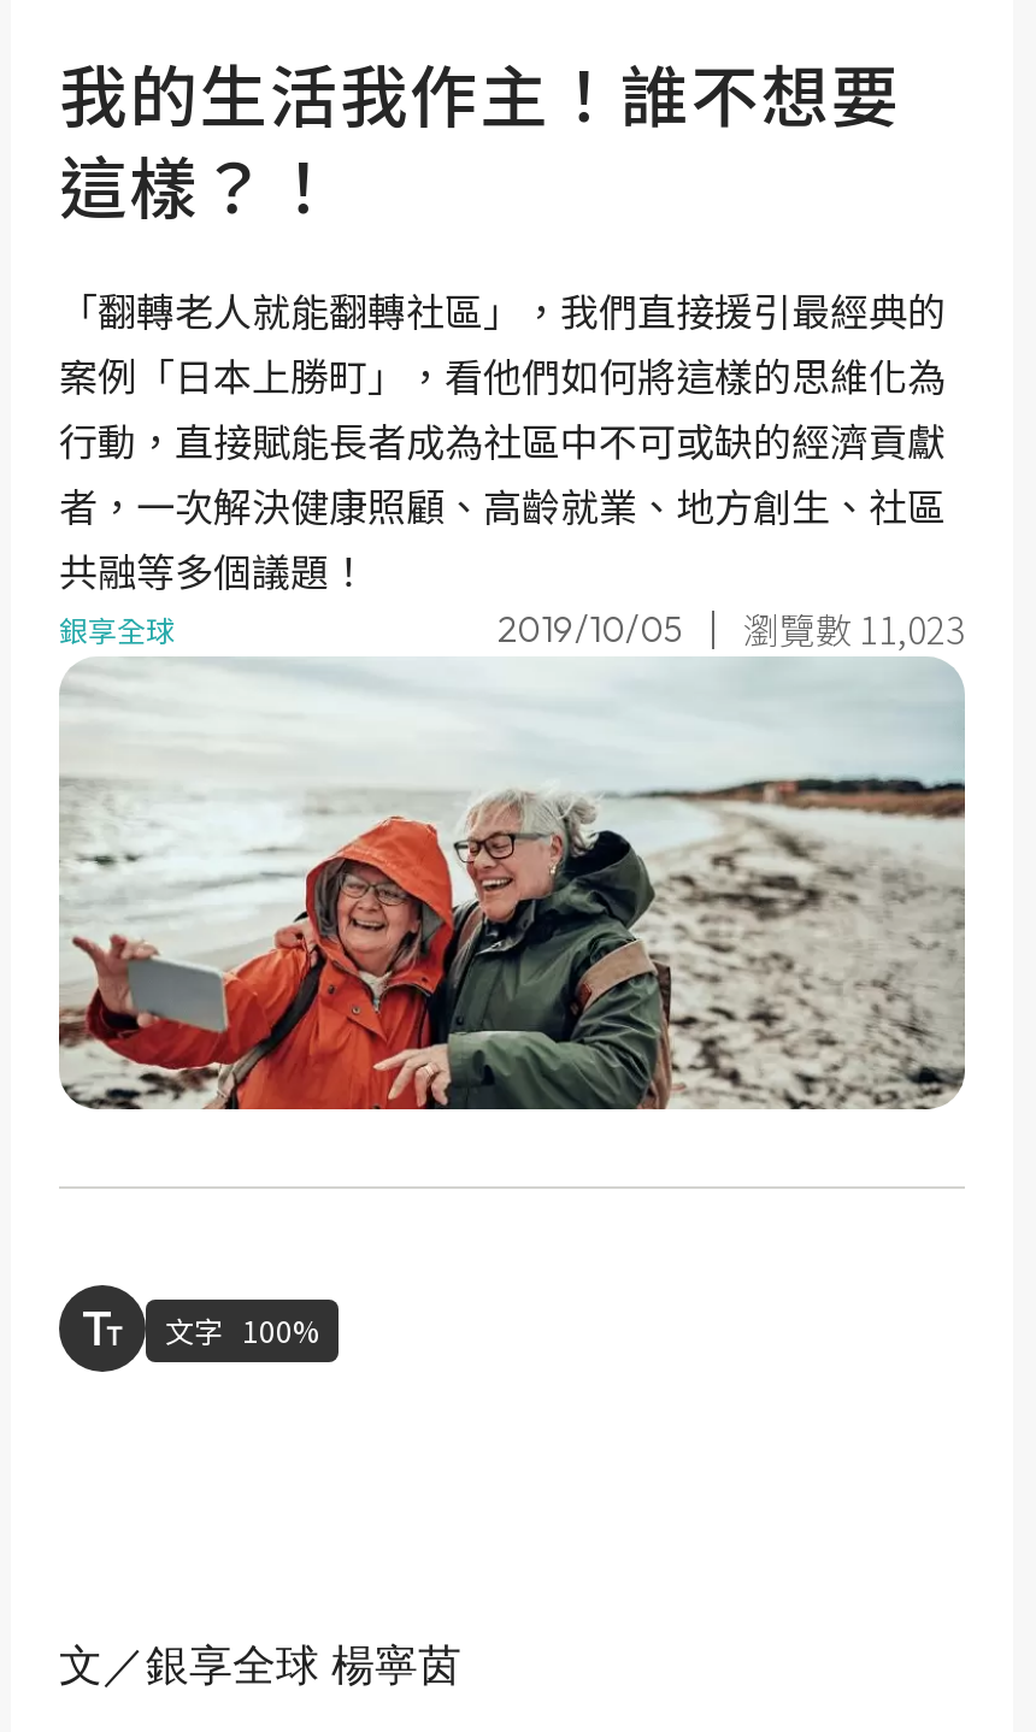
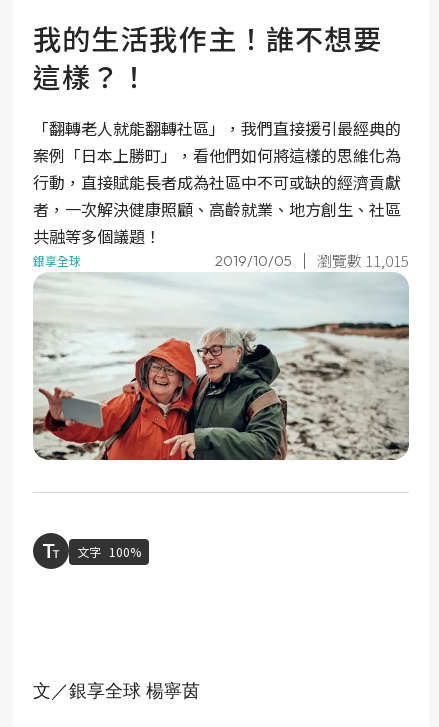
- 2019/10/05 瀏覽數 11,023
+ 2019/10/05 瀏覽數 11,015
